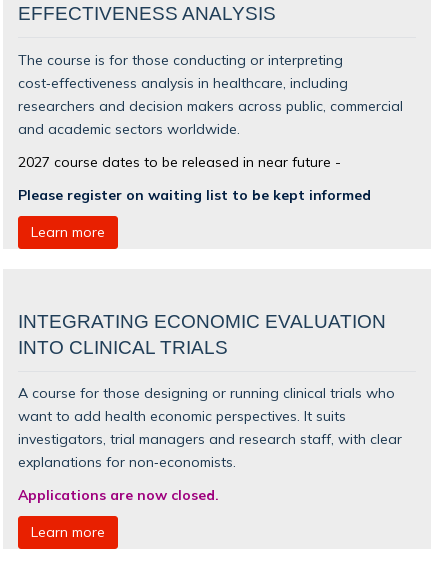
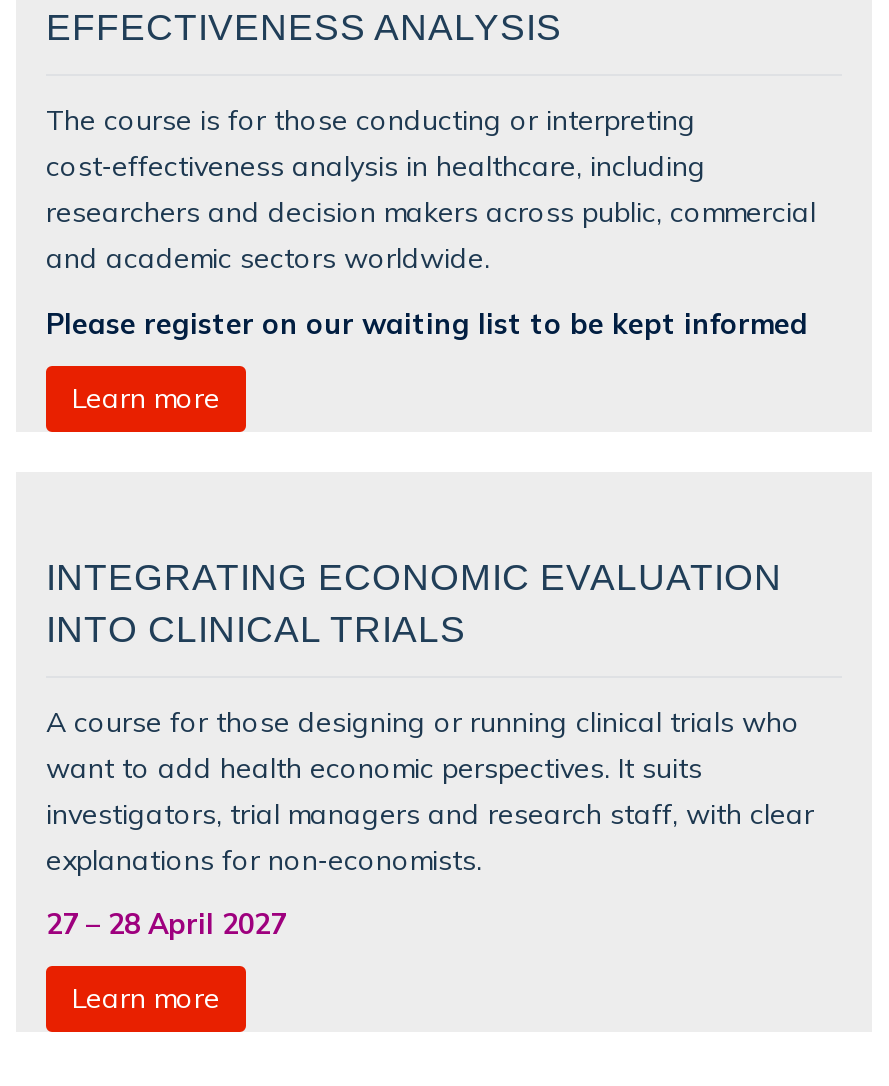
- 2027 course dates to be released in near future -
- Please register on waiting list to be kept informed
+ Please register on our waiting list to be kept informed

- Applications are now closed.
+ 27 – 28 April 2027
